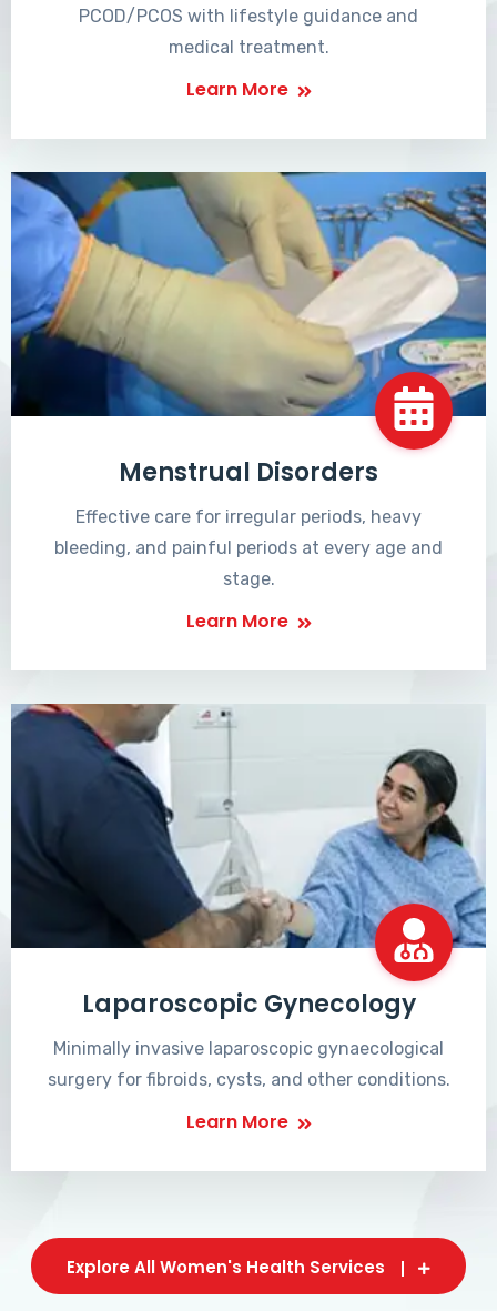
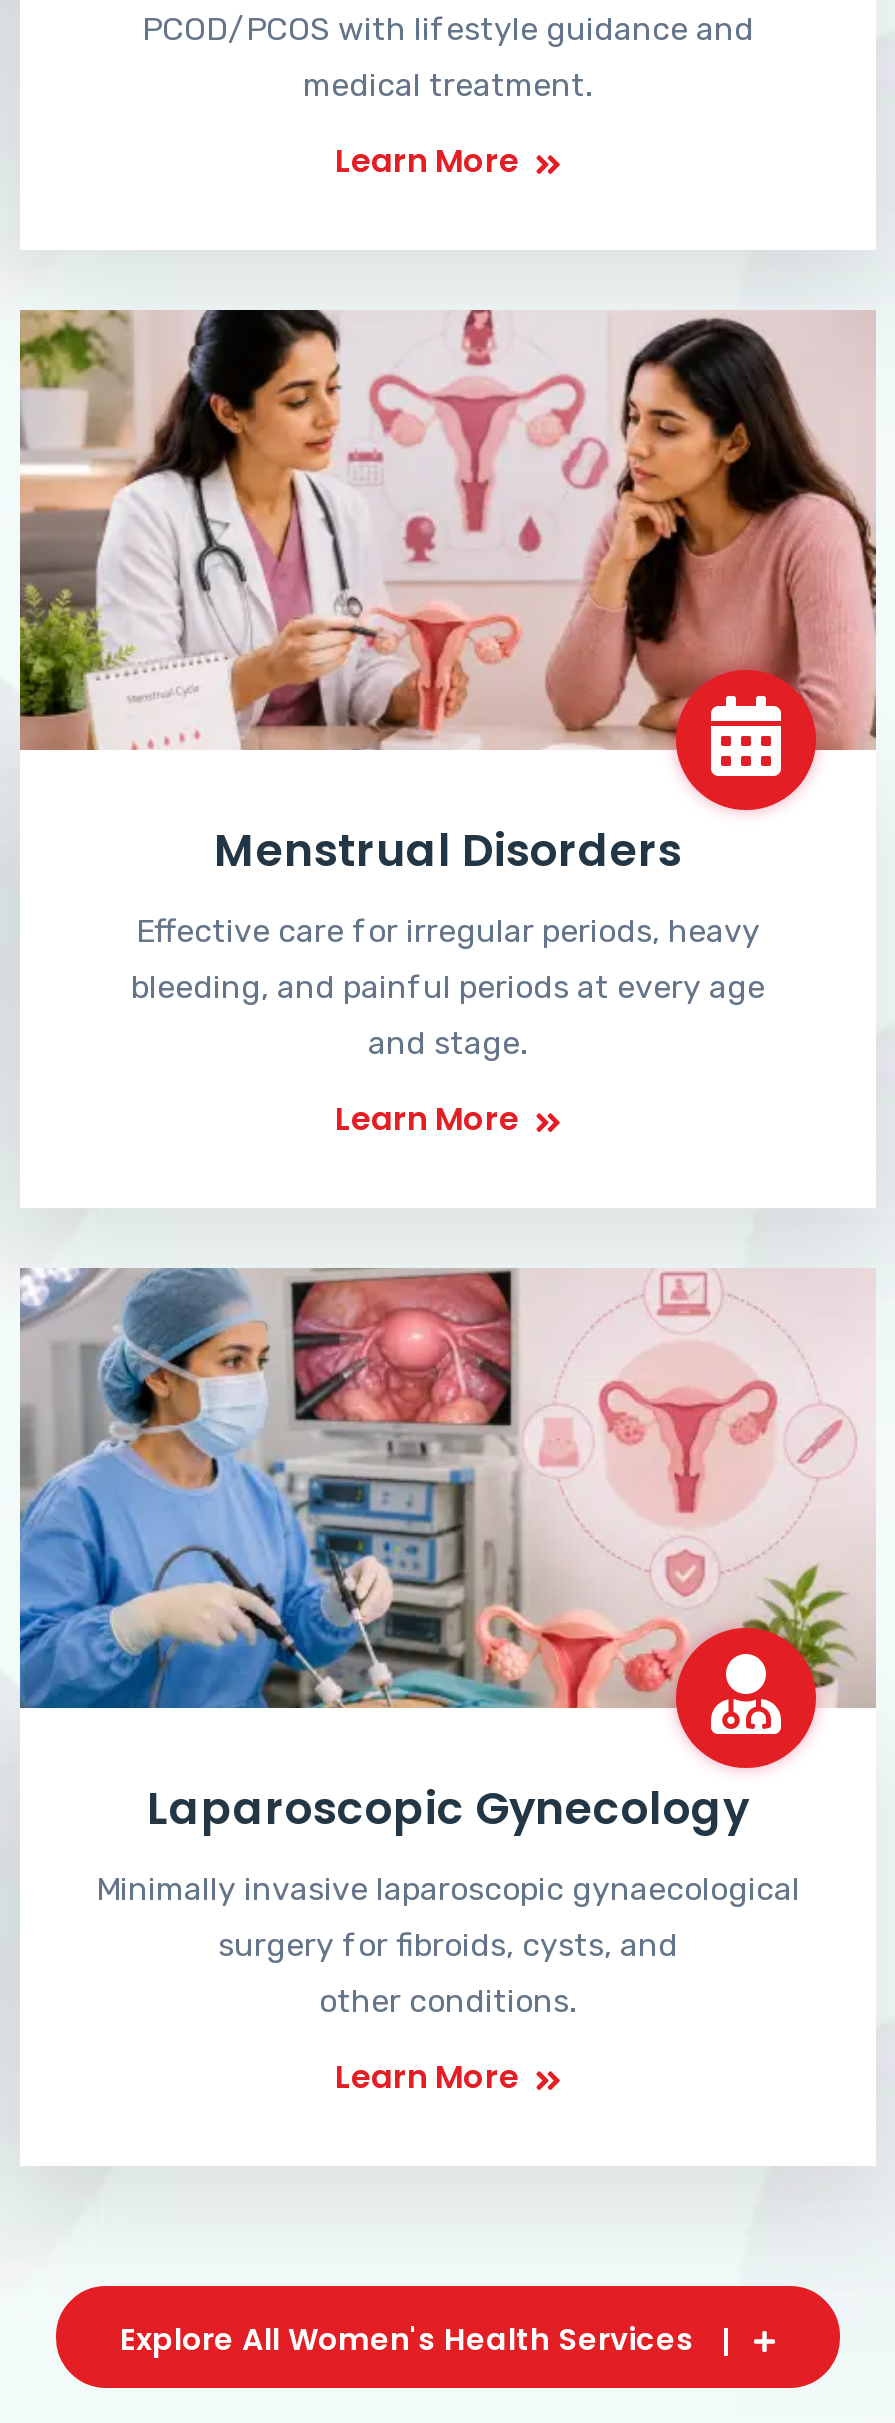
- [image]
+ [image]

- [image]
+ [image]
